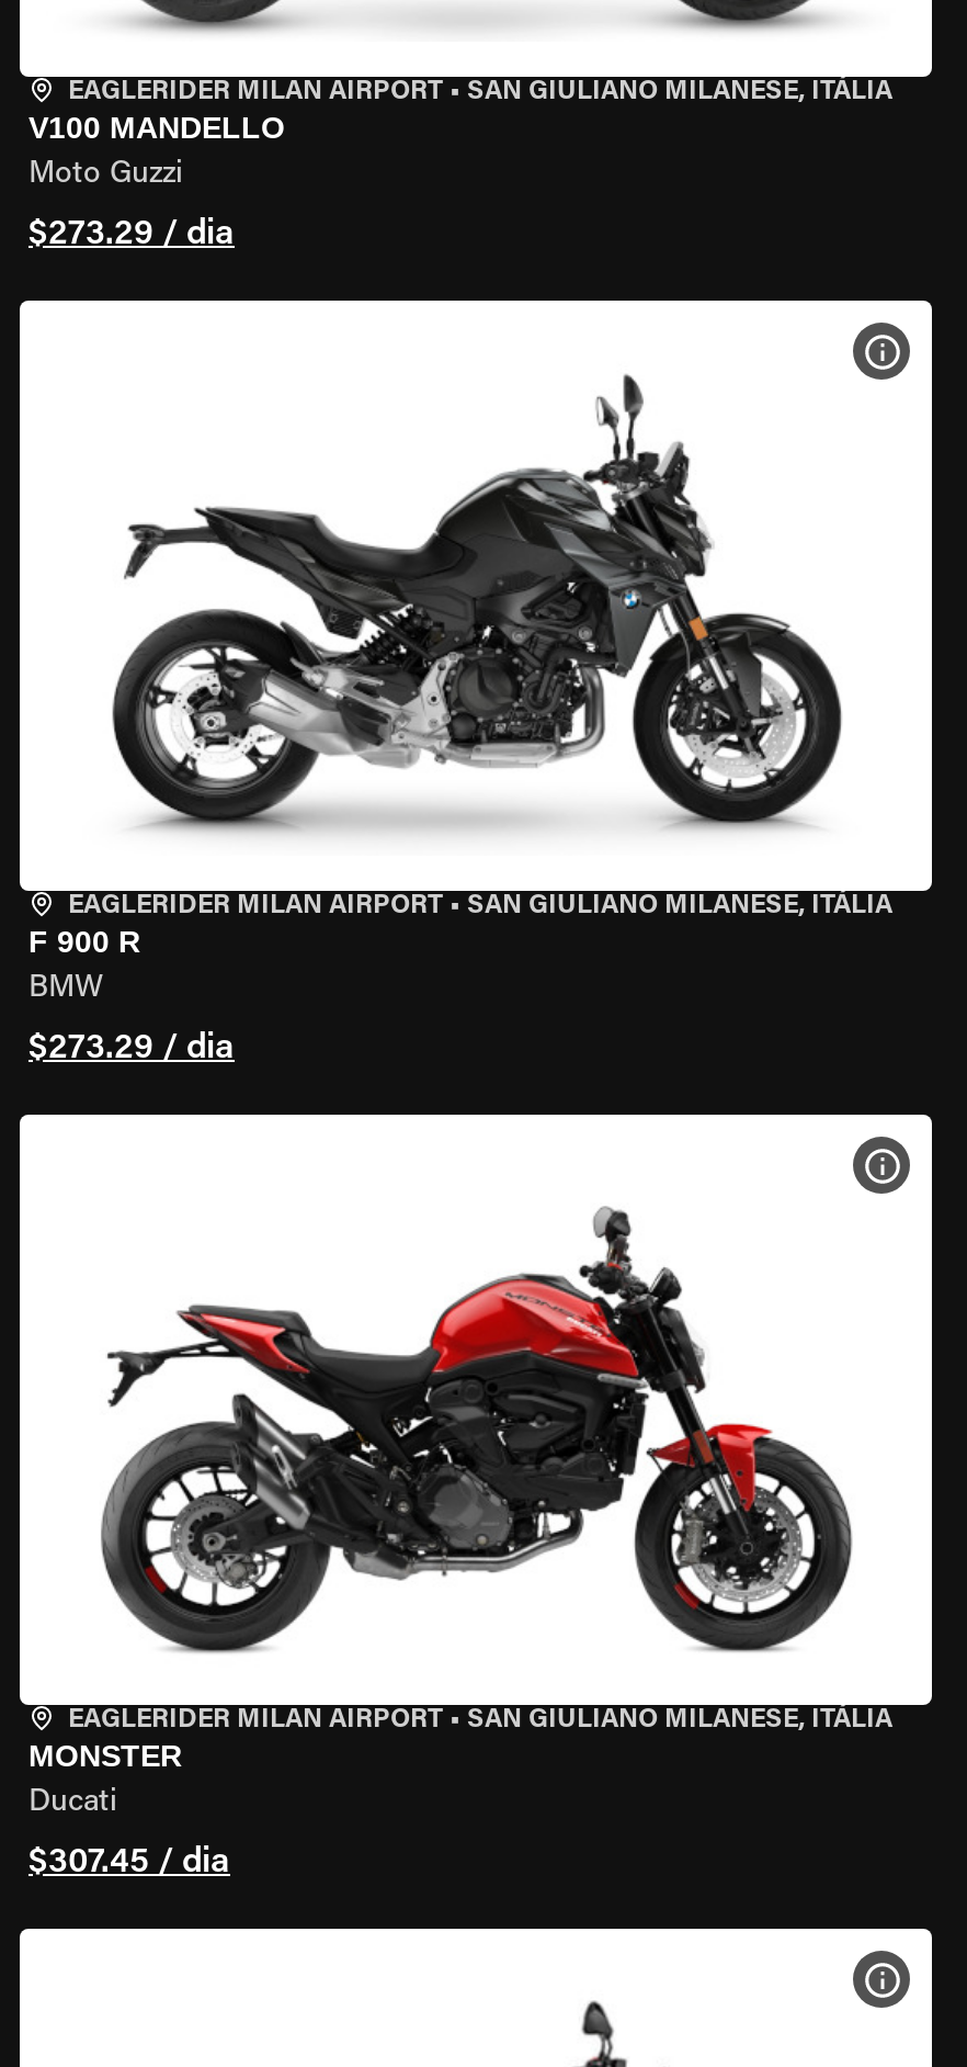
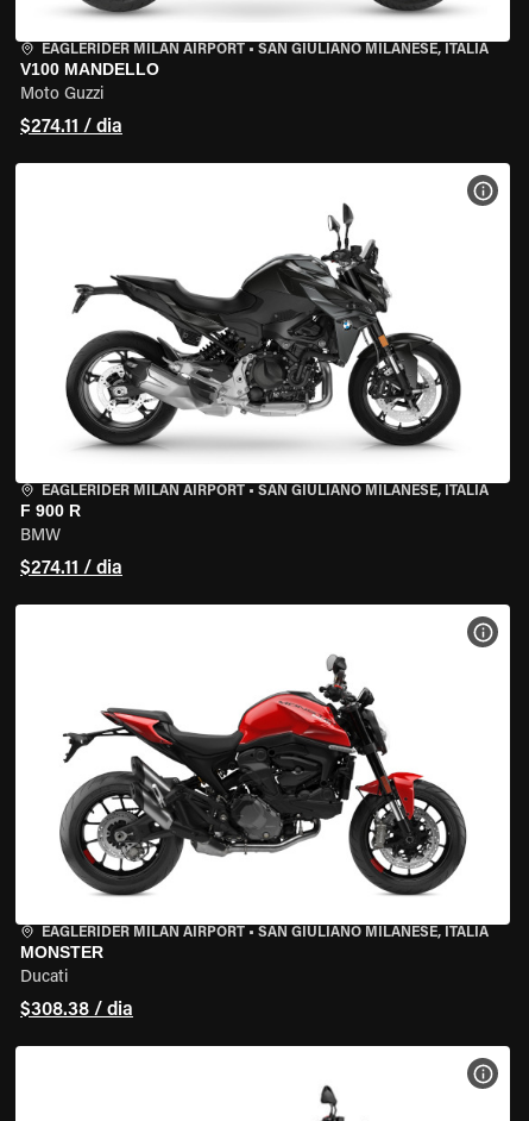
- $273.29 / dia
+ $274.11 / dia

- $273.29 / dia
+ $274.11 / dia

- $307.45 / dia
+ $308.38 / dia
